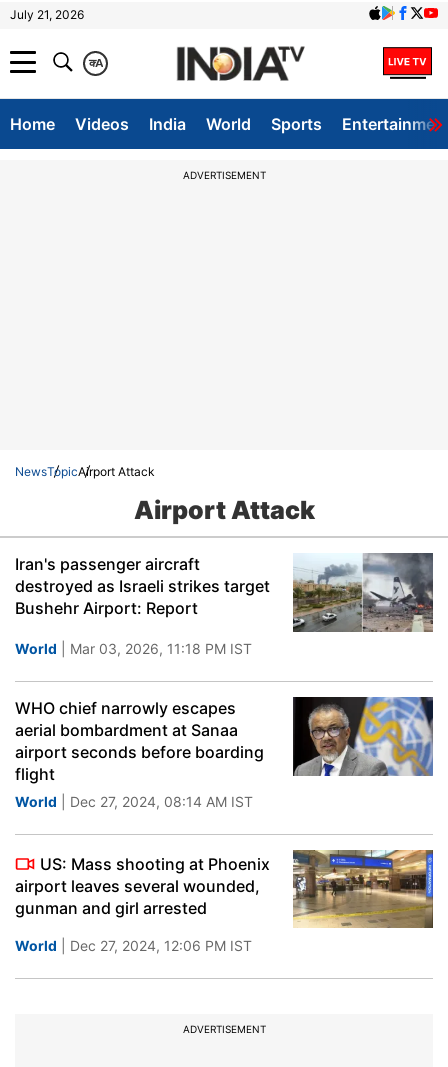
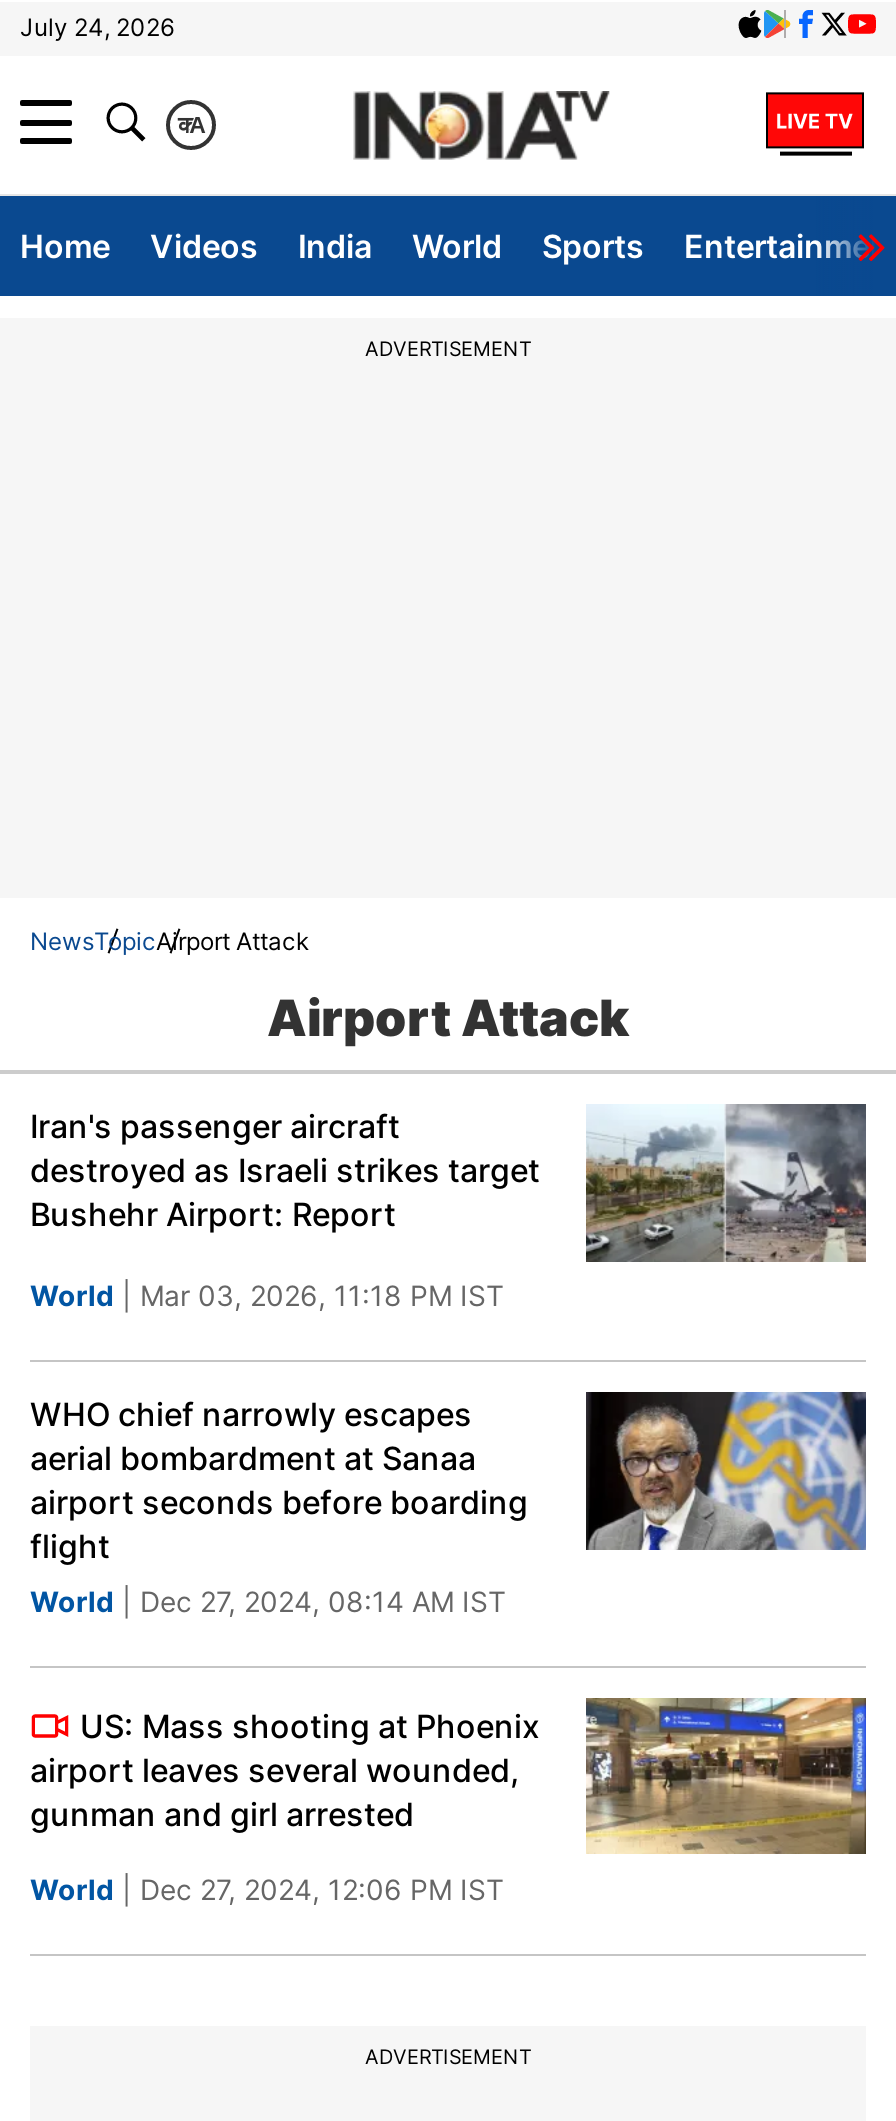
- July 21, 2026
+ July 24, 2026
